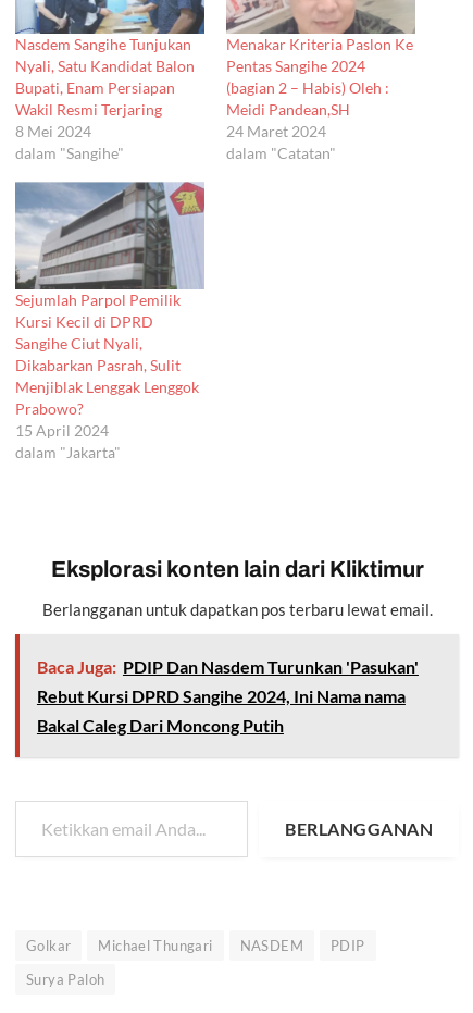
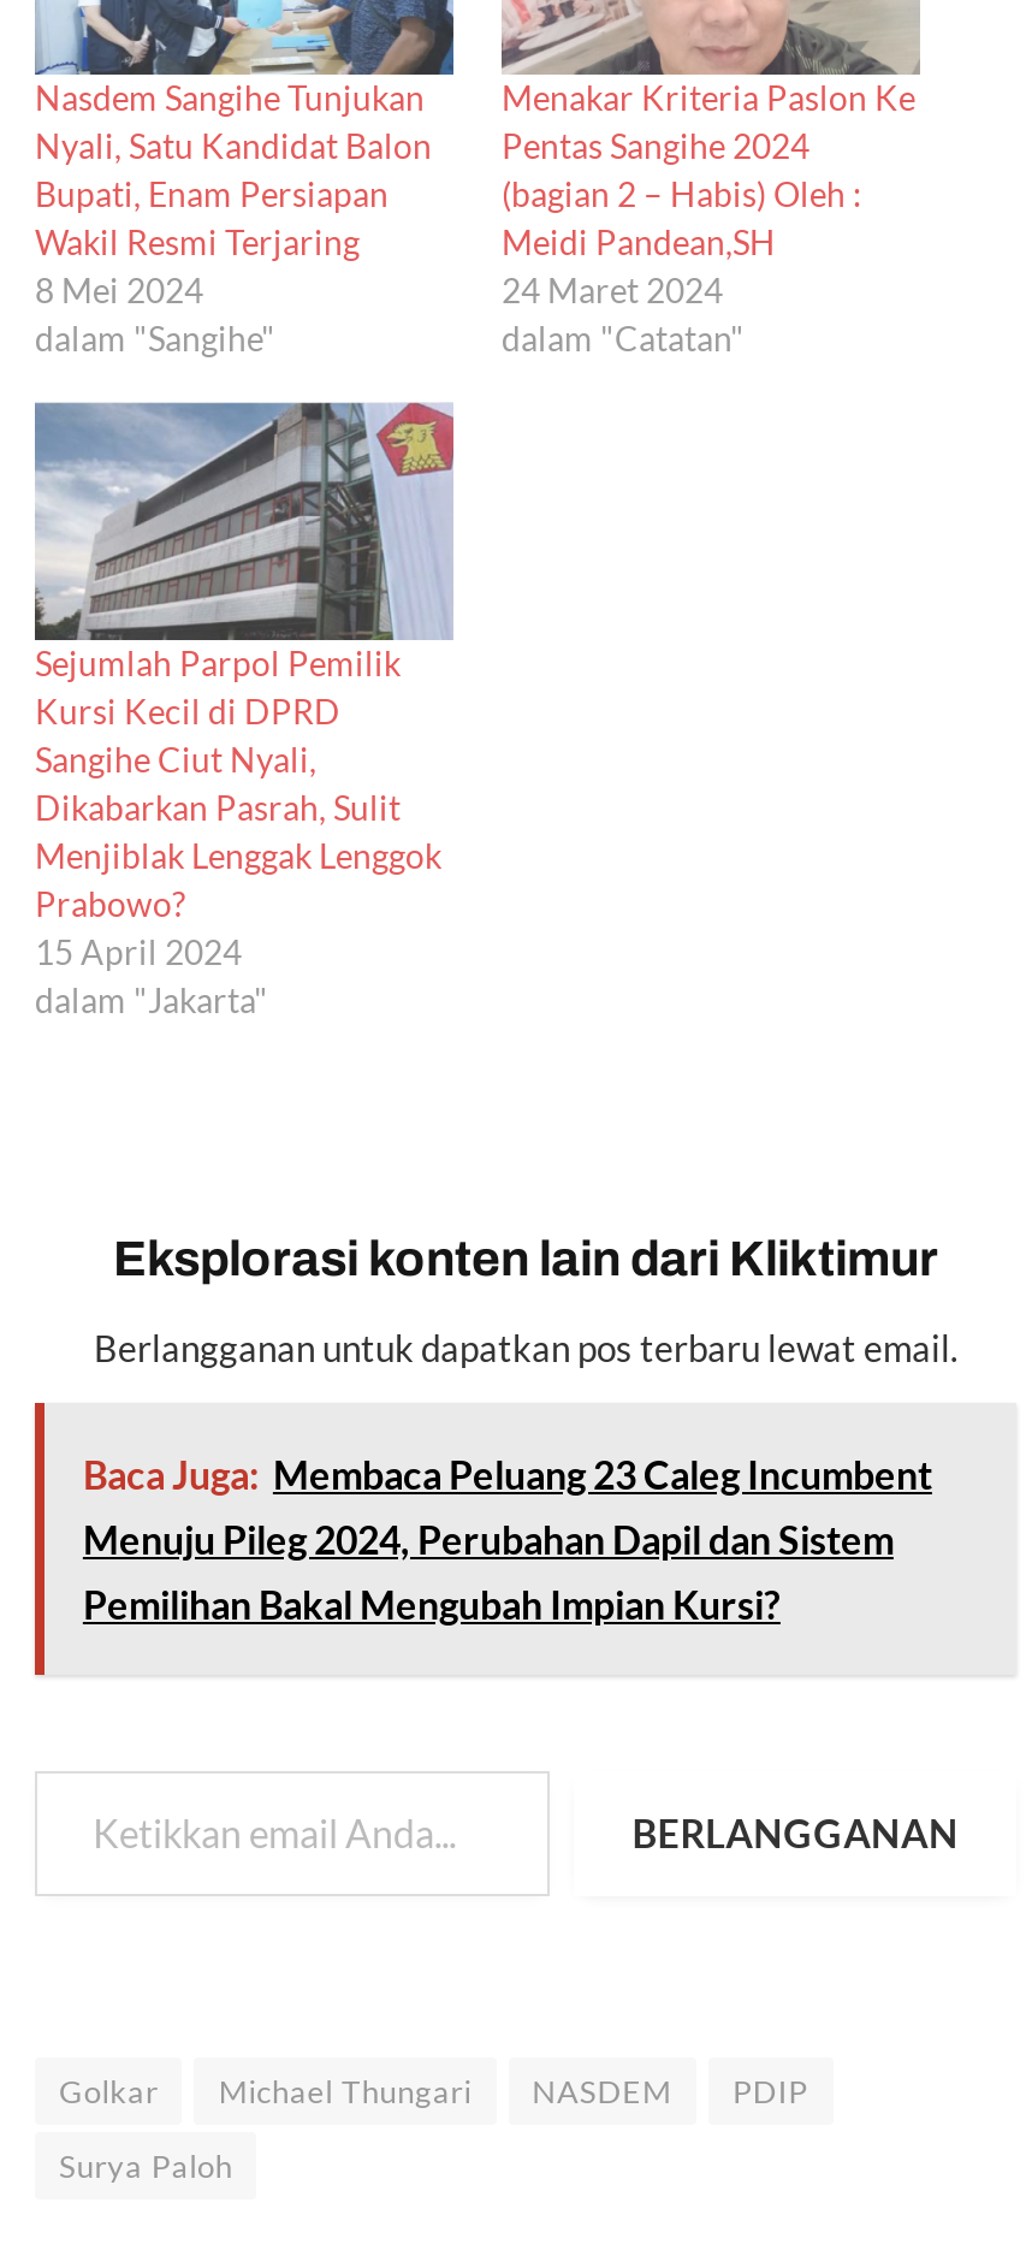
- Baca Juga: PDIP Dan Nasdem Turunkan 'Pasukan'
- Rebut Kursi DPRD Sangihe 2024, Ini Nama nama
- Bakal Caleg Dari Moncong Putih
+ Baca Juga: Membaca Peluang 23 Caleg Incumbent
+ Menuju Pileg 2024, Perubahan Dapil dan Sistem
+ Pemilihan Bakal Mengubah Impian Kursi?
